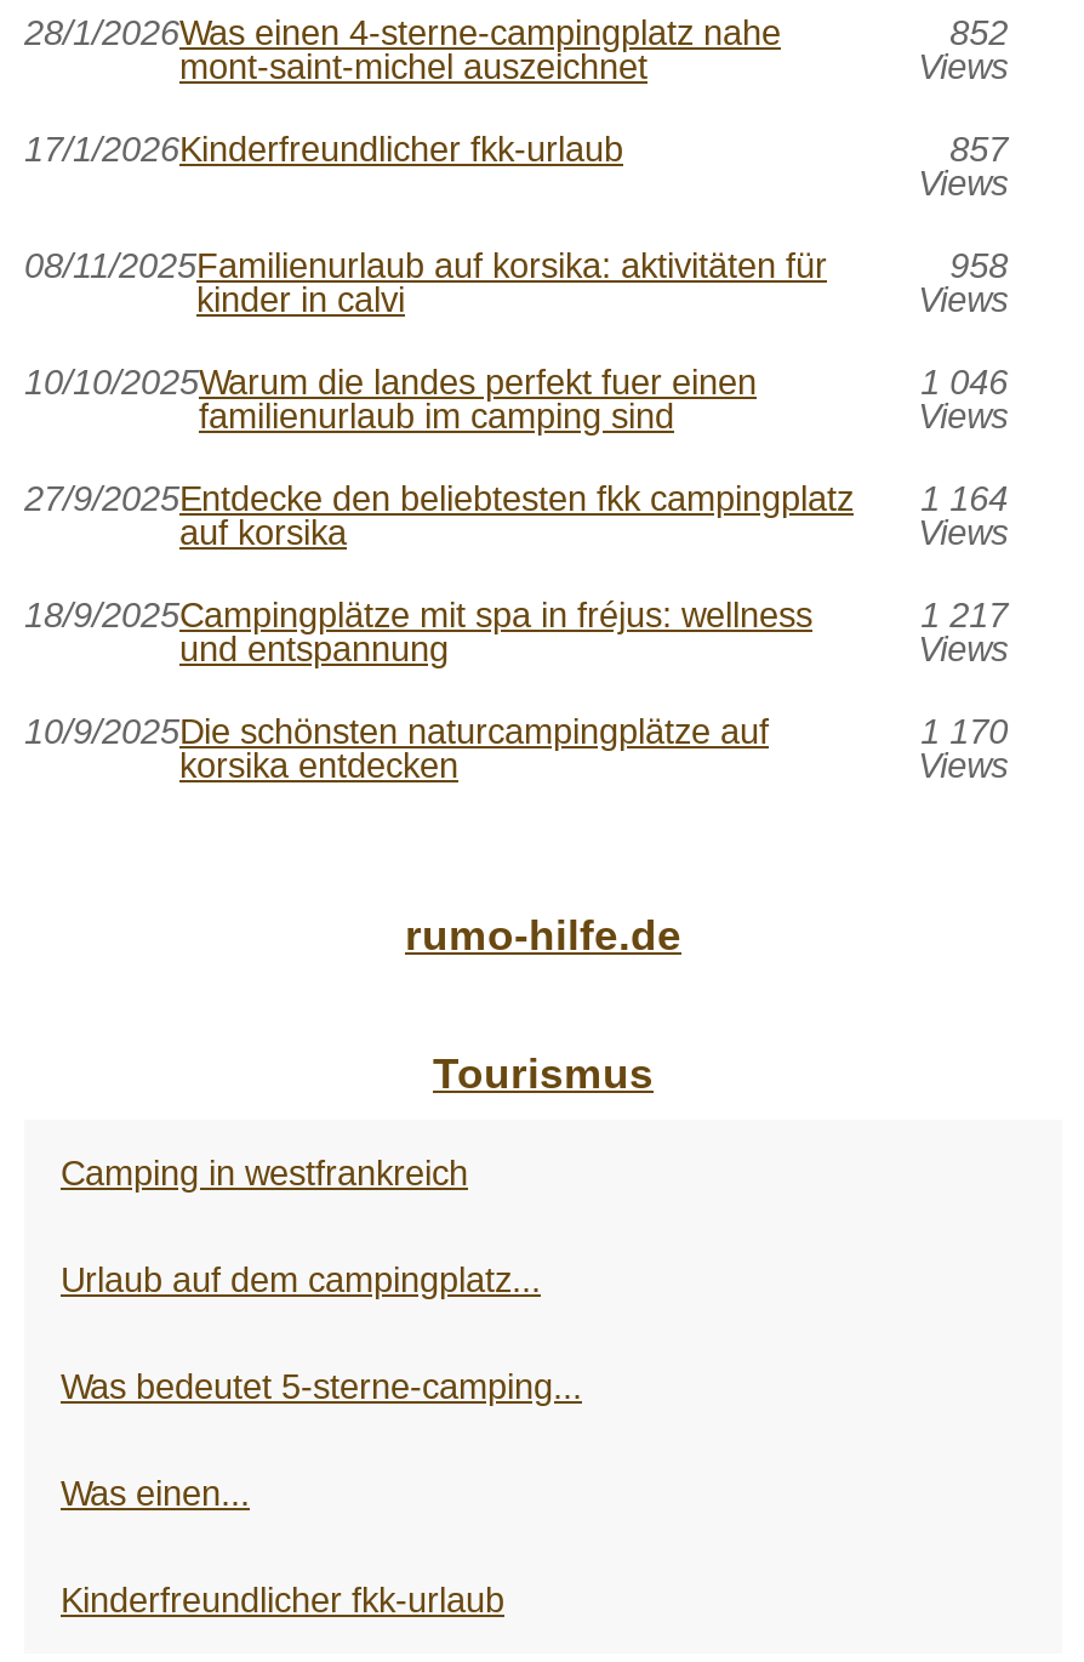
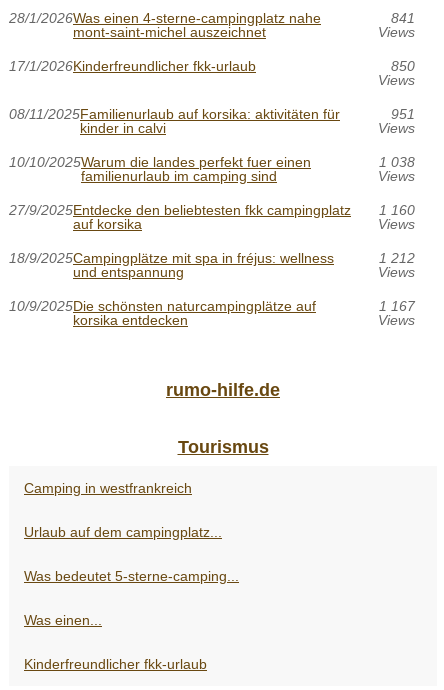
- 852
+ 841

- 857
+ 850

- 958
+ 951

- 1 046
+ 1 038

- 27/9/2025Entdecke den beliebtesten fkk campingplatz 1 164
+ 27/9/2025Entdecke den beliebtesten fkk campingplatz 1 160

- 1 217
+ 1 212

- 1 170
+ 1 167
